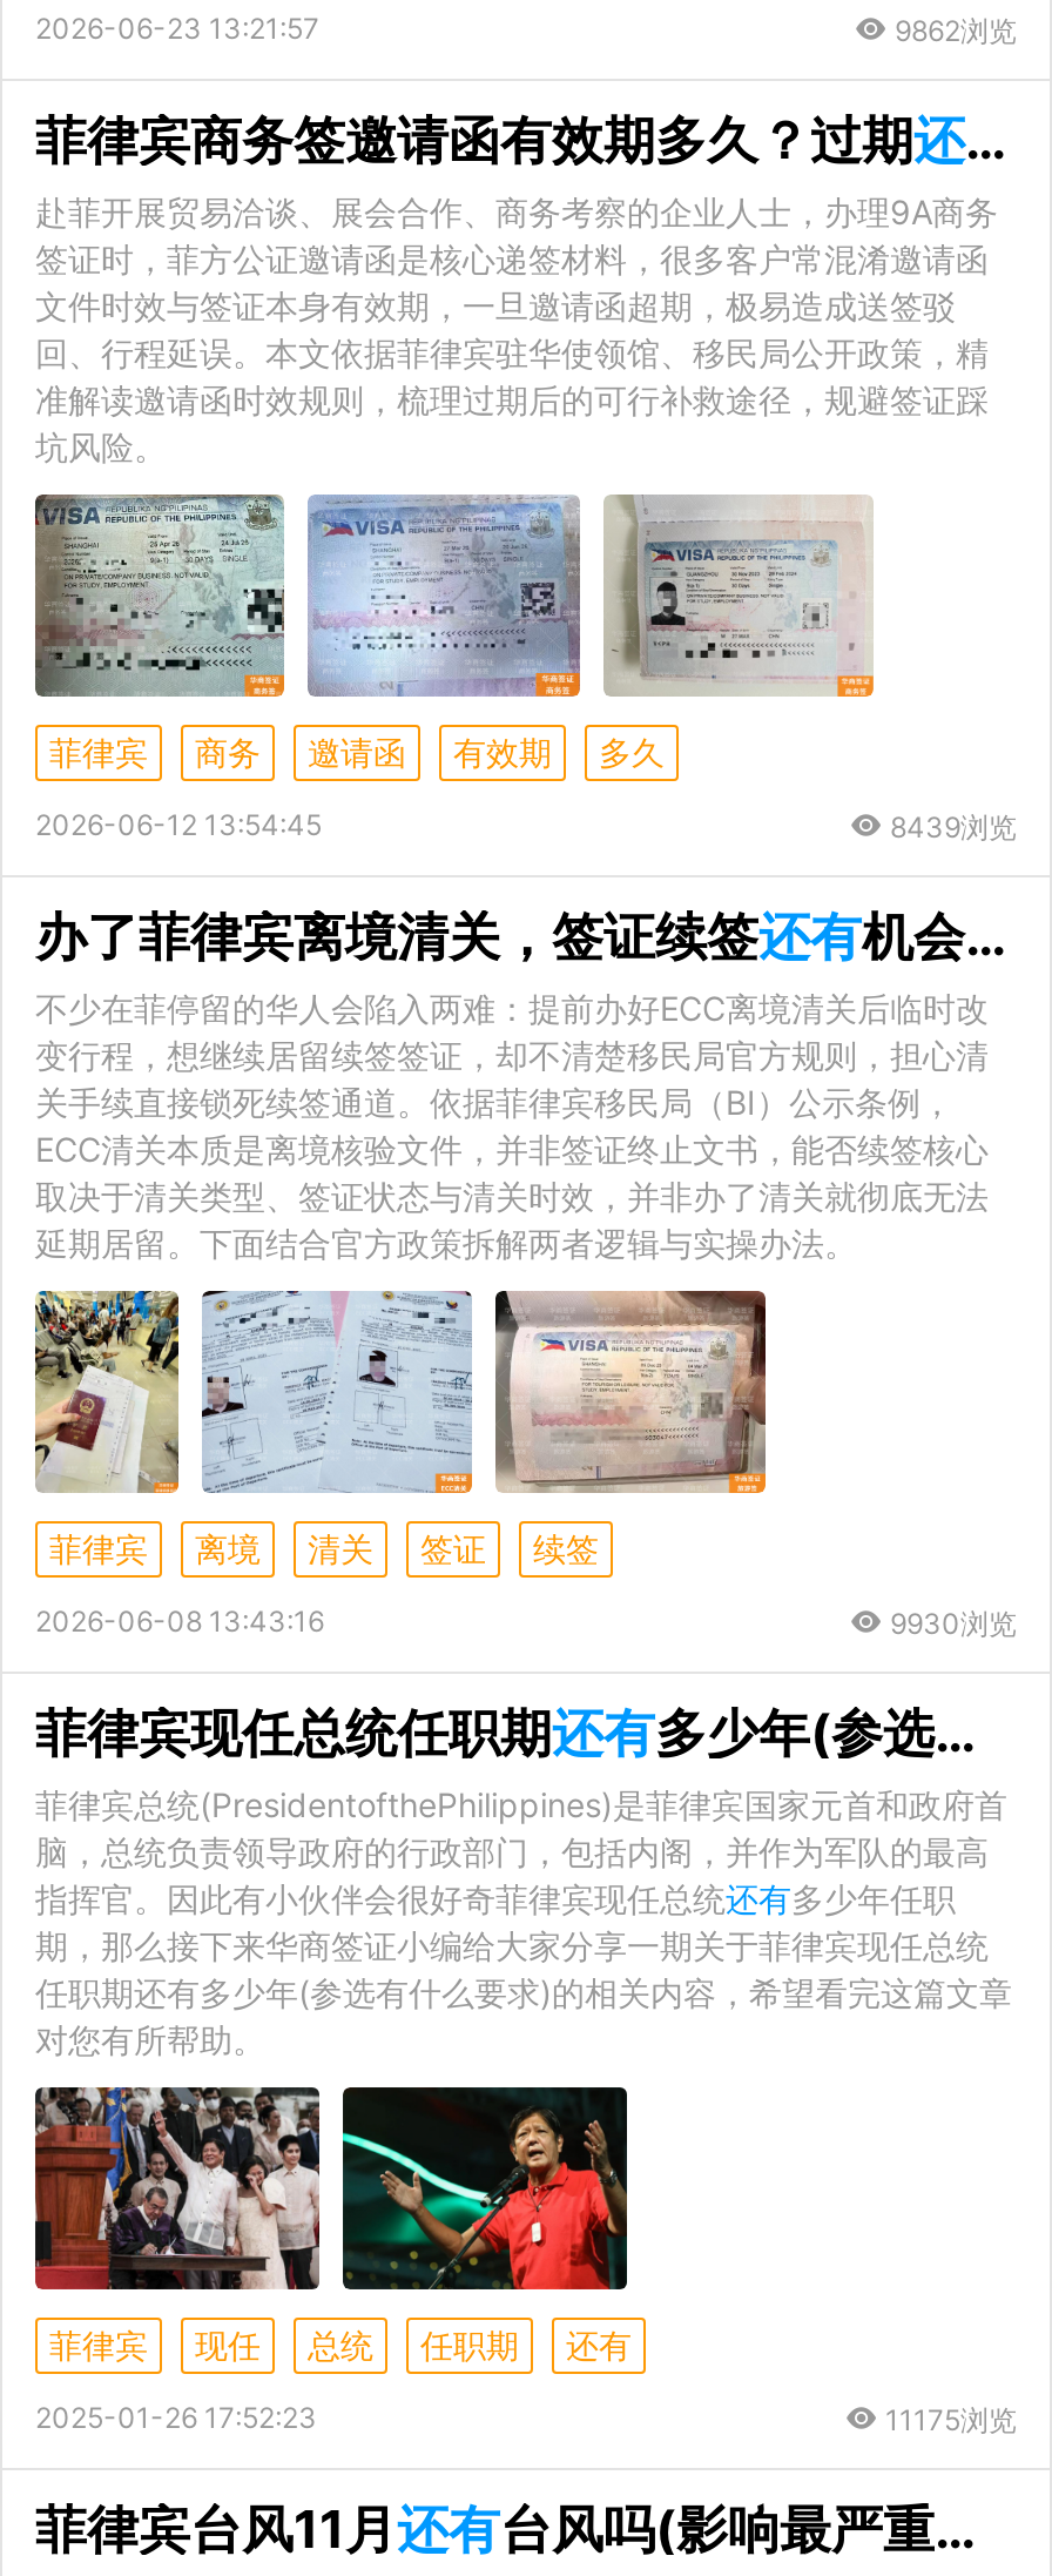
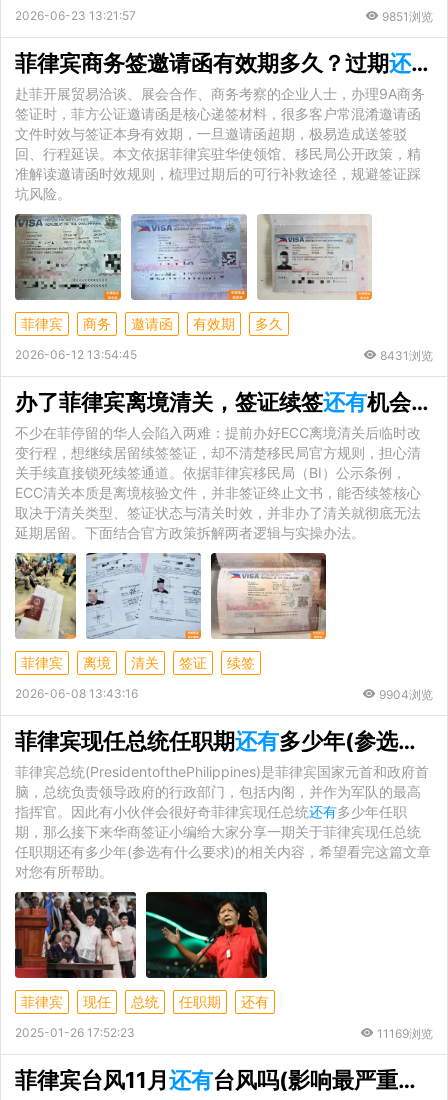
- 9862浏览
+ 9851浏览

- 8439浏览
+ 8431浏览

- 9930浏览
+ 9904浏览

- 11175浏览
+ 11169浏览
